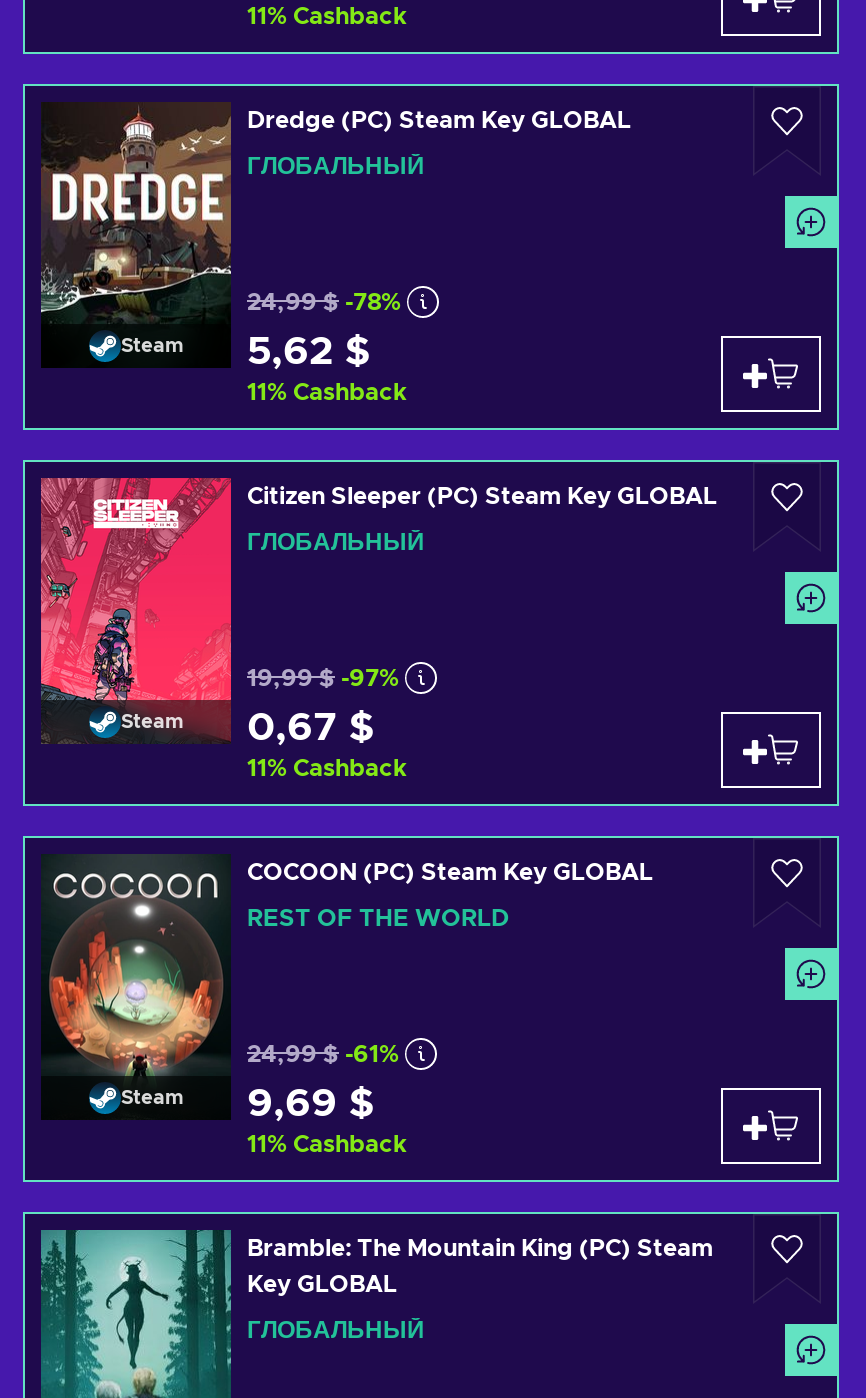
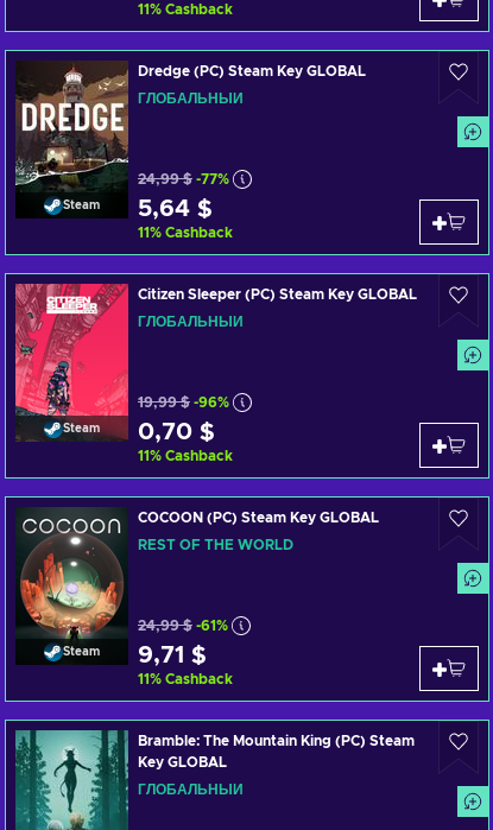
- 24,99 $ -78%
+ 24,99 $ -77%

- 5,62 $
+ 5,64 $

- 19,99 $ -97%
+ 19,99 $ -96%

- 0,67 $
+ 0,70 $

- 9,69 $
+ 9,71 $
